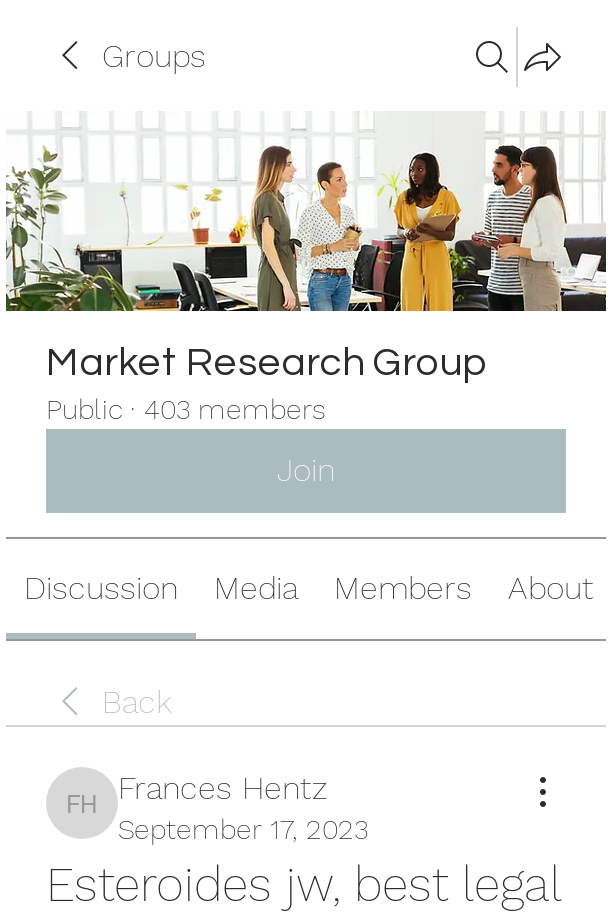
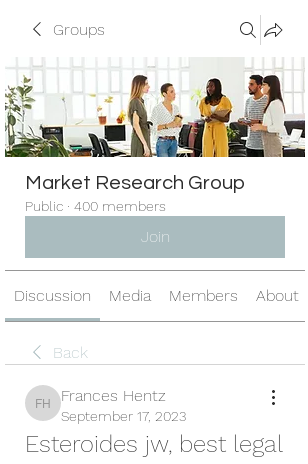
- Public · 403 members
+ Public · 400 members
